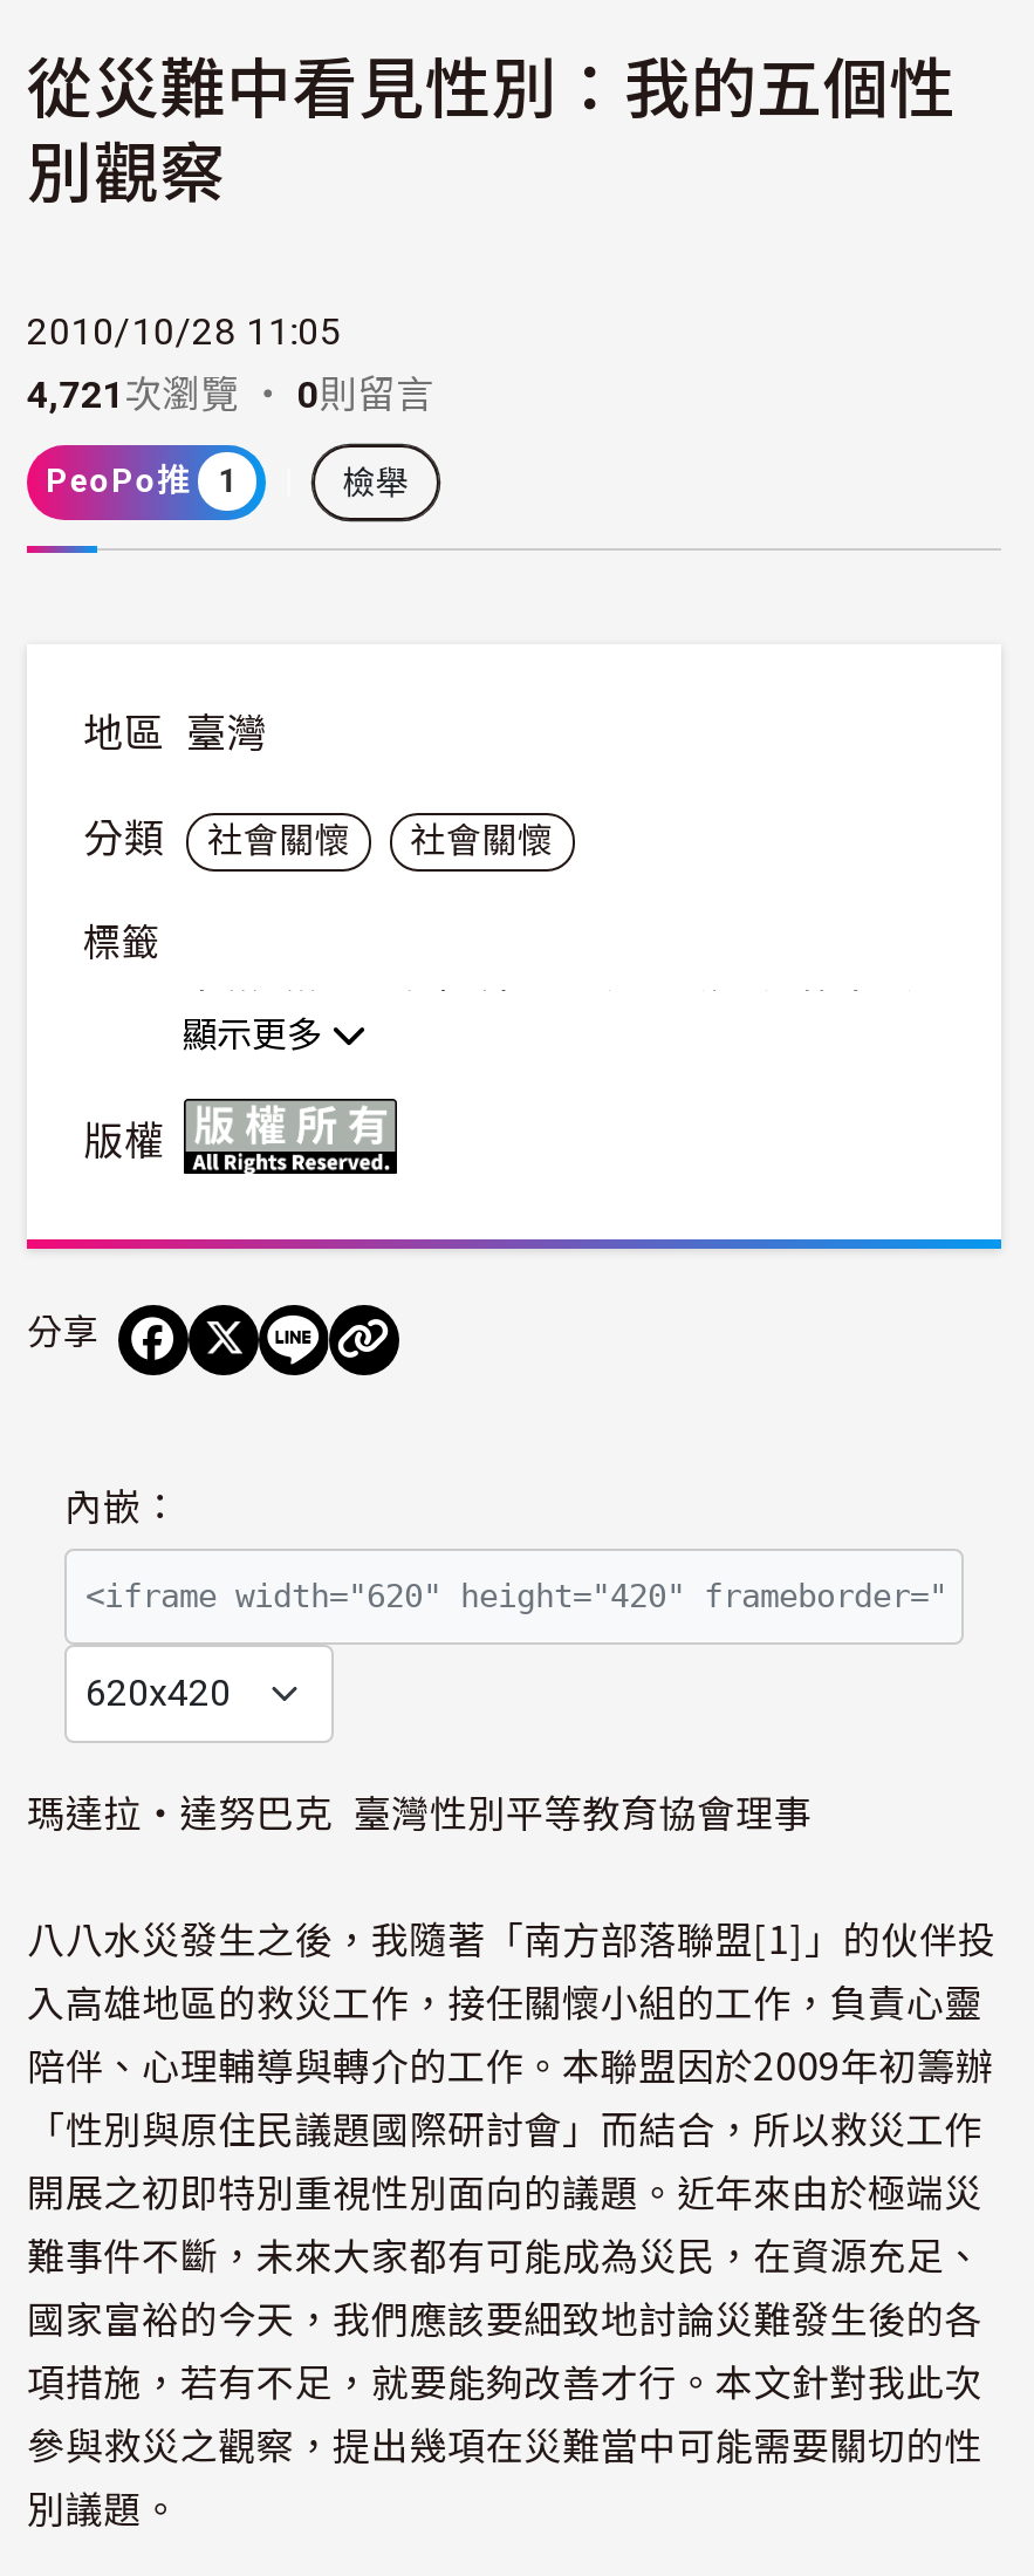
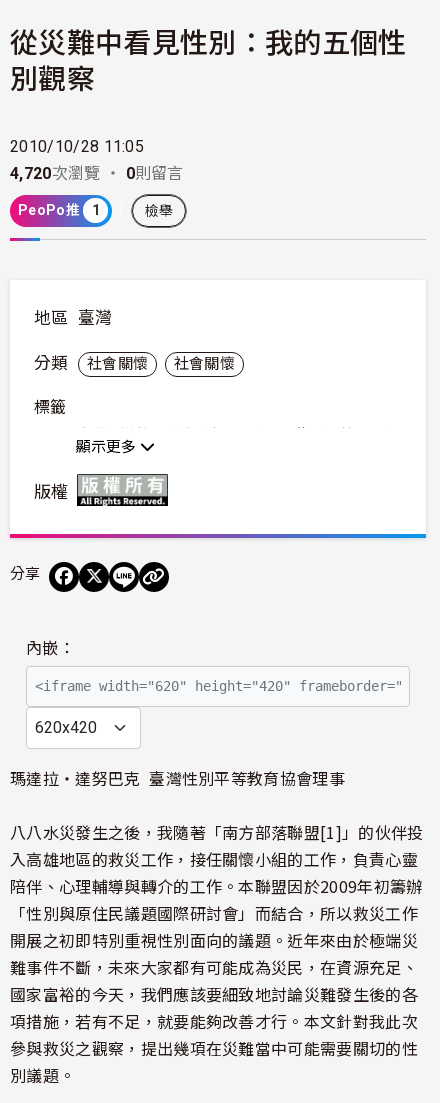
- 4,721次瀏覽 ・0則留言
+ 4,720次瀏覽 ・0則留言
